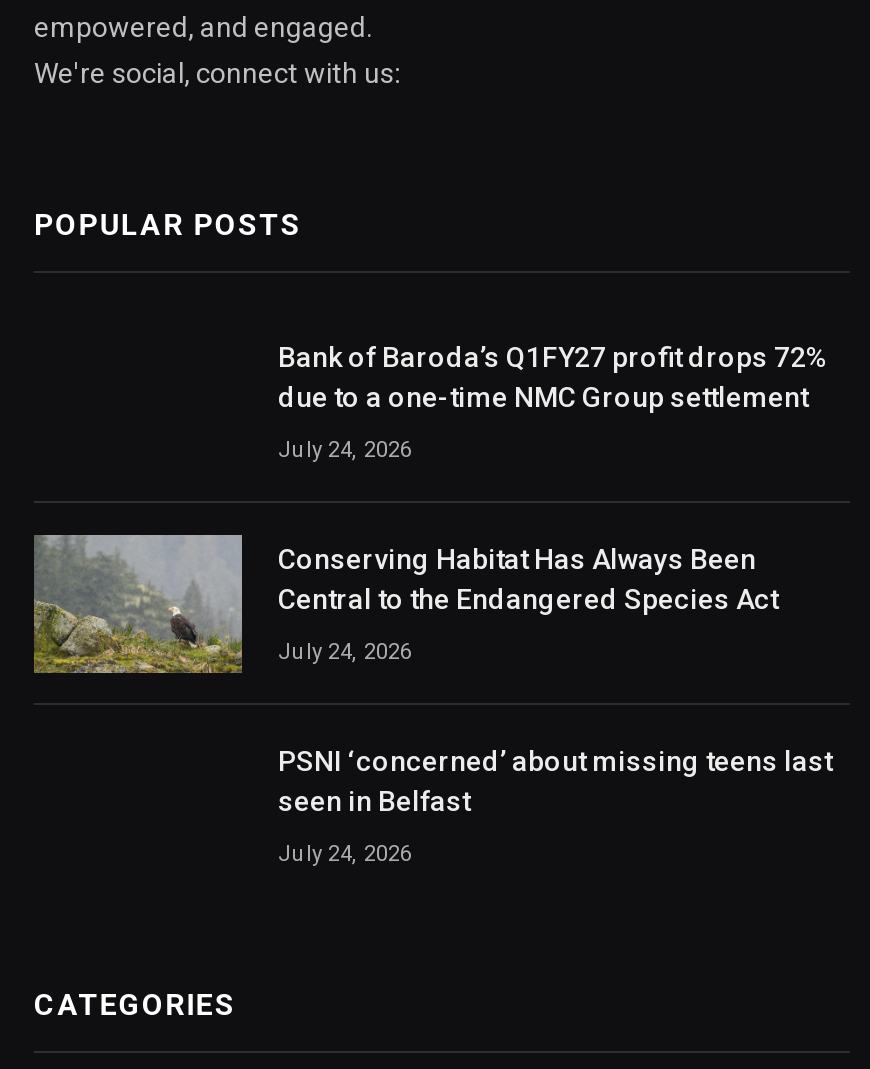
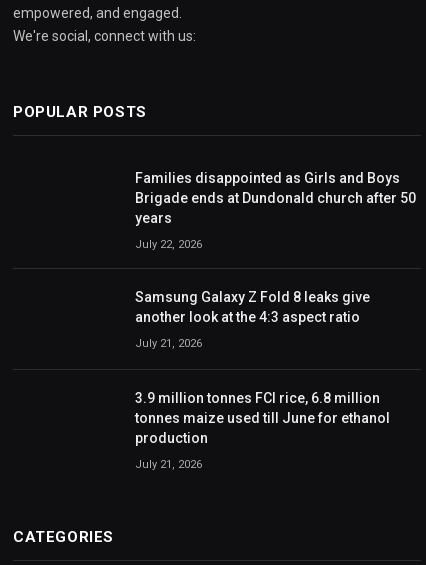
- Bank of Baroda’s Q1FY27 profit drops 72%
- due to a one-time NMC Group settlement
+ Families disappointed as Girls and Boys
+ Brigade ends at Dundonald church after 50
+ years

- July 24, 2026
+ July 22, 2026

- [image]

- Conserving Habitat Has Always Been
- Central to the Endangered Species Act
+ Samsung Galaxy Z Fold 8 leaks give
+ another look at the 4:3 aspect ratio

- July 24, 2026
+ July 21, 2026

- PSNI ‘concerned’ about missing teens last
- seen in Belfast
+ 3.9 million tonnes FCI rice, 6.8 million
+ tonnes maize used till June for ethanol
+ production

- July 24, 2026
+ July 21, 2026
